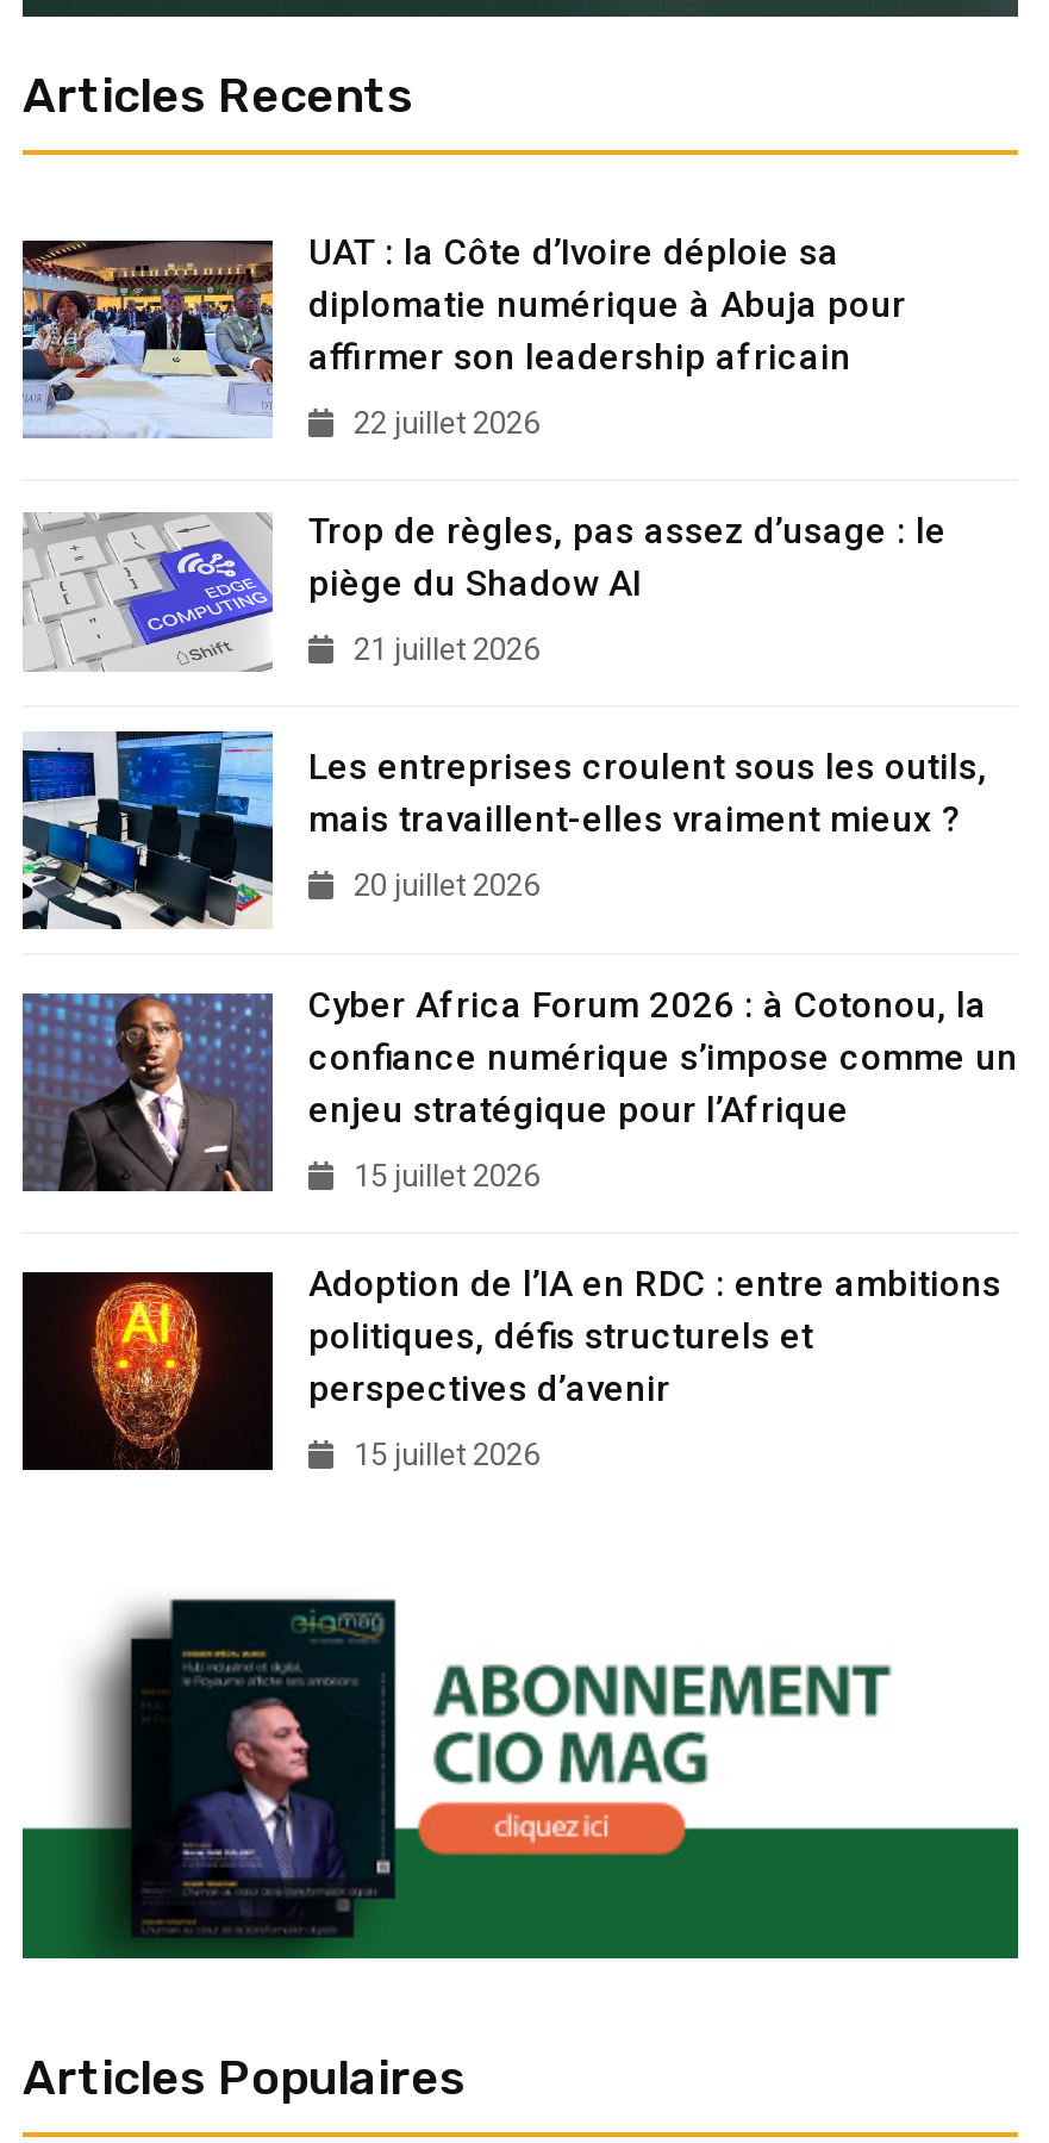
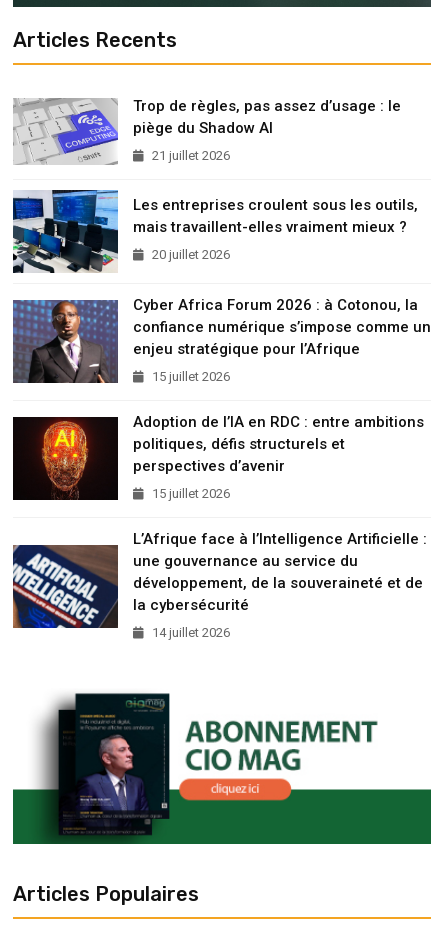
- [image]
- UAT : la Côte d’Ivoire déploie sa
- diplomatie numérique à Abuja pour
- affirmer son leadership africain
- 22 juillet 2026

moved up: [image] | Trop de règles, pas assez d’usage : le | piège du Shadow AI | ... | perspectives d’avenir | 15 juillet 2026

+ [image]
+ L’Afrique face à l’Intelligence Artificielle :
+ une gouvernance au service du
+ développement, de la souveraineté et de
+ la cybersécurité
+ 14 juillet 2026
